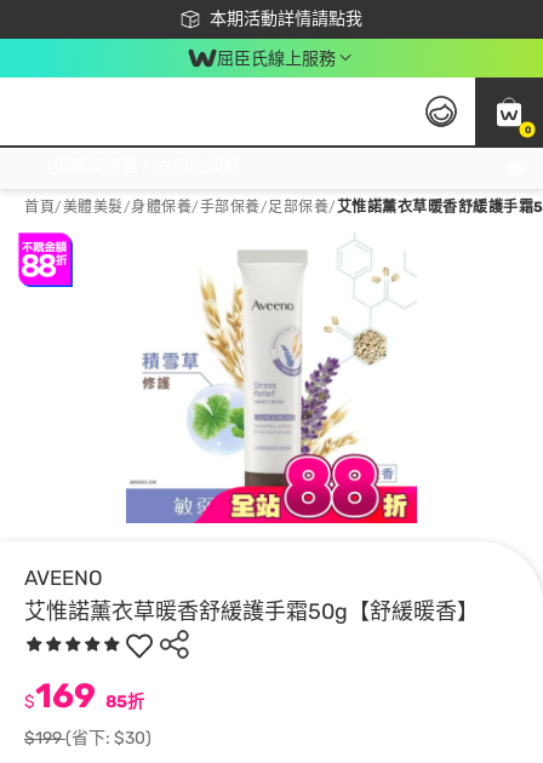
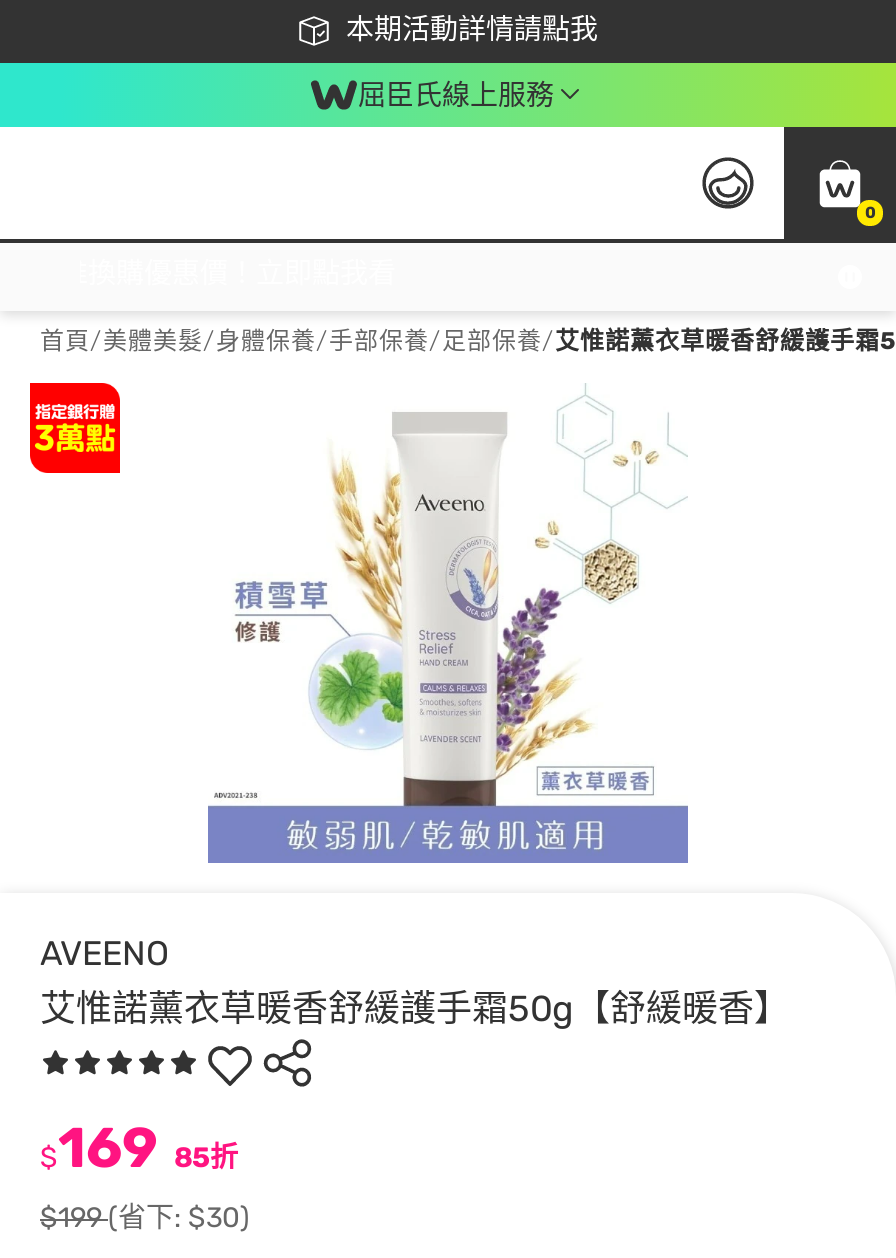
- [image]
+ [image]

- [image]
+ [image]
